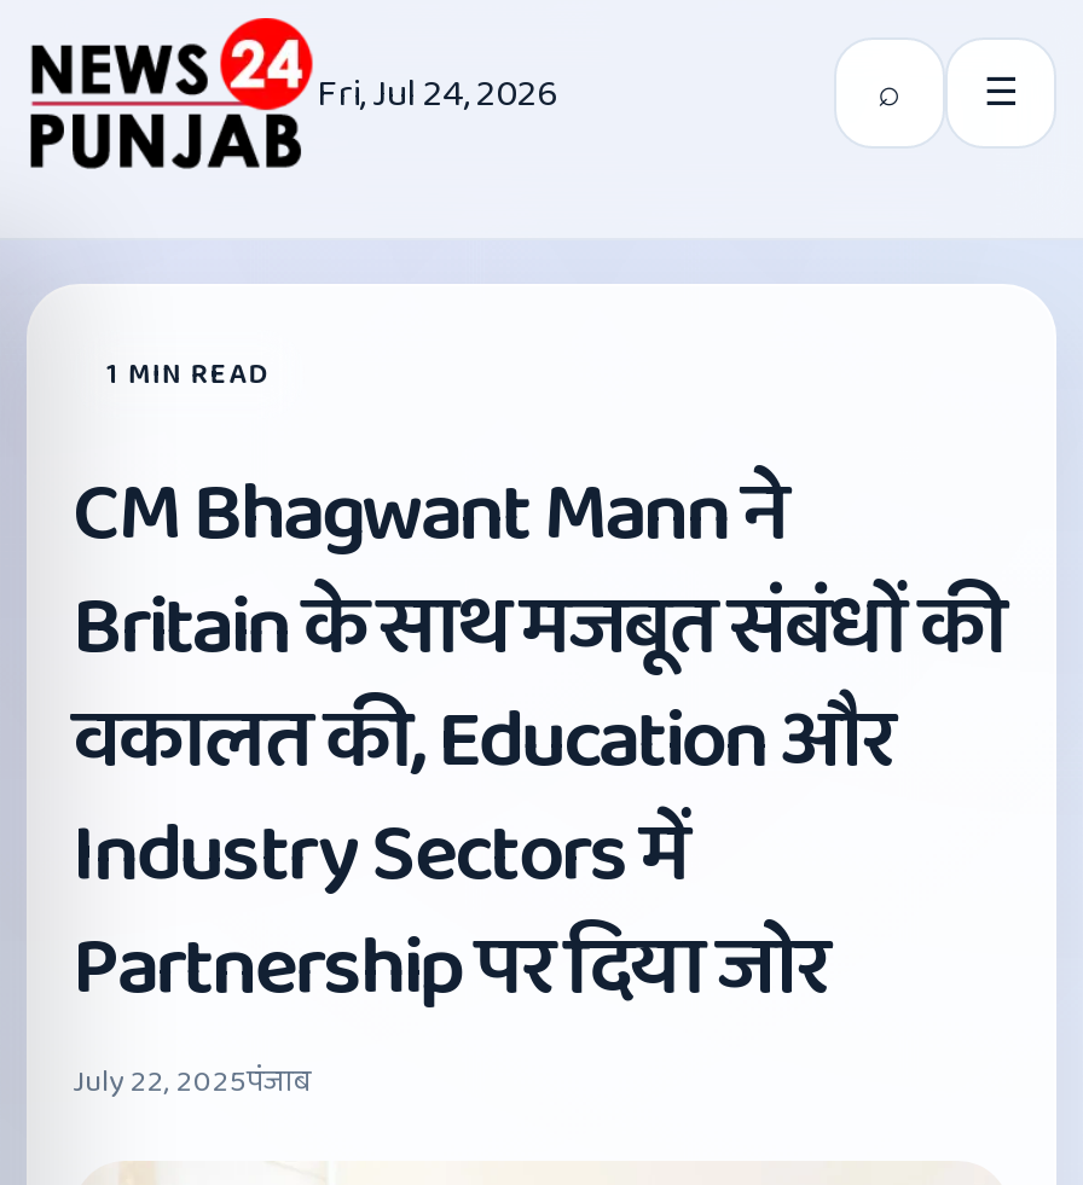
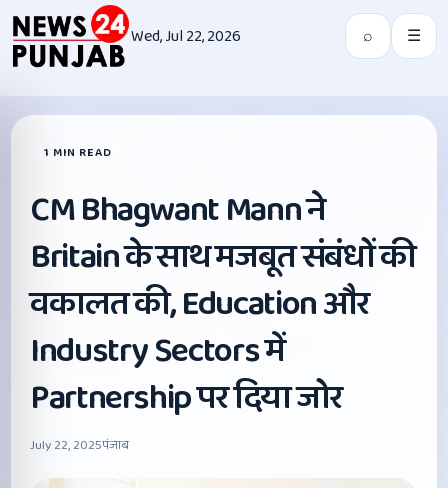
- Fri, Jul 24, 2026
+ Wed, Jul 22, 2026
